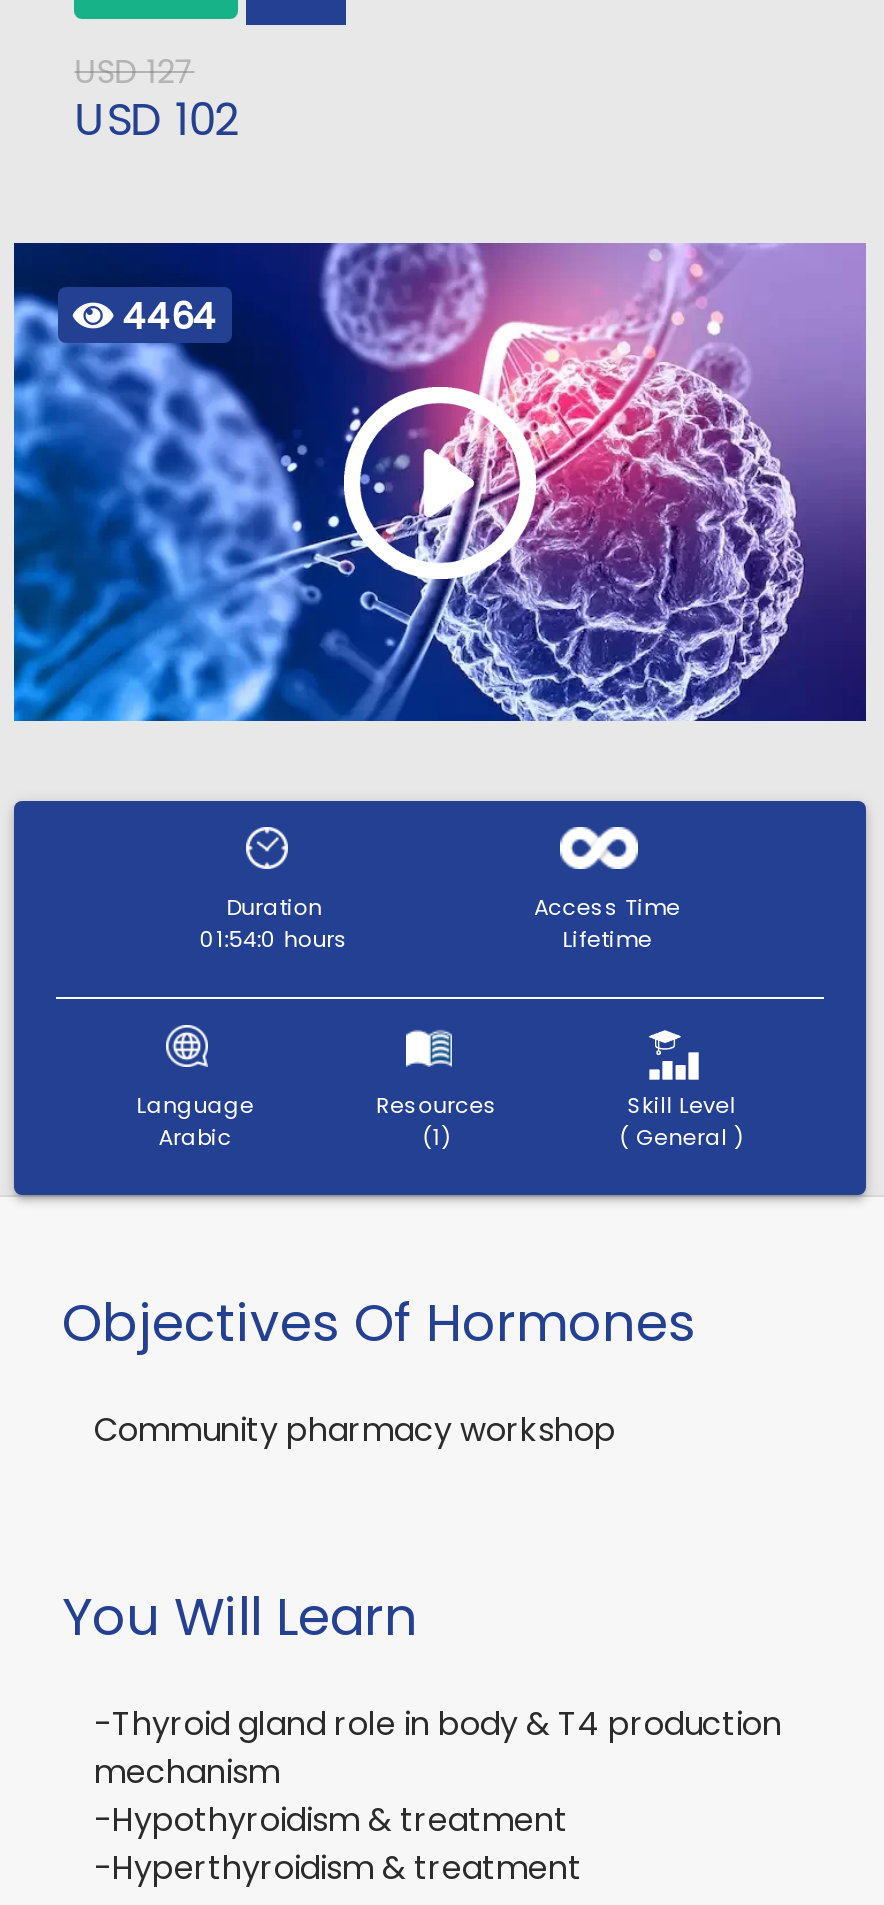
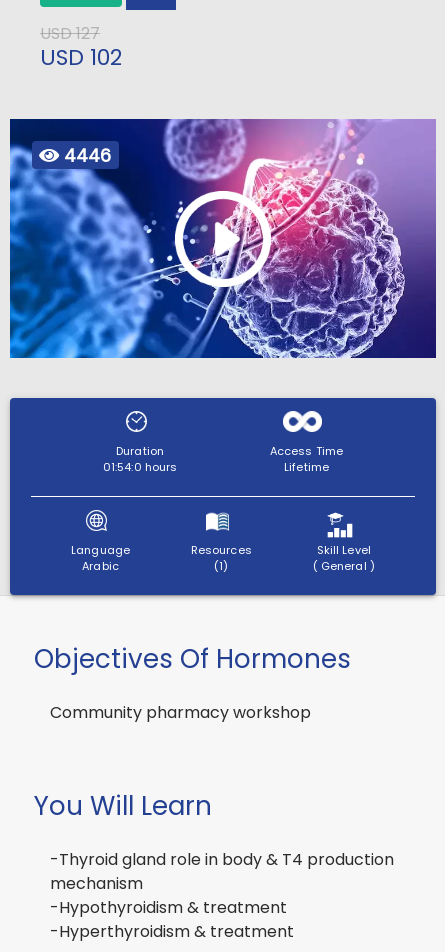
- 4464
+ 4446
